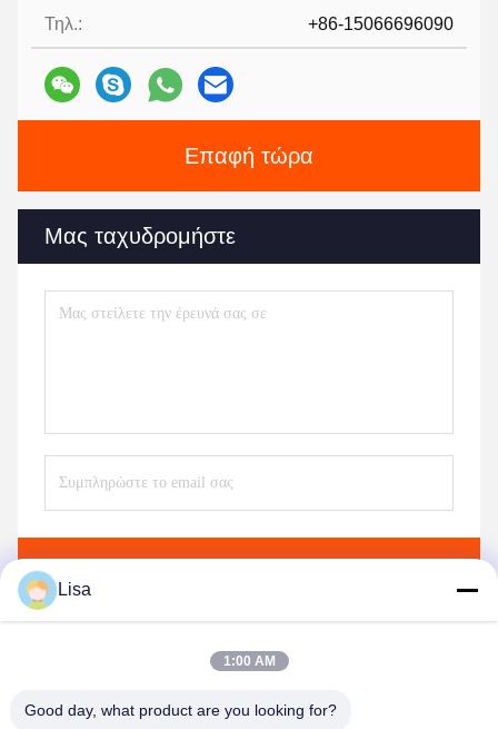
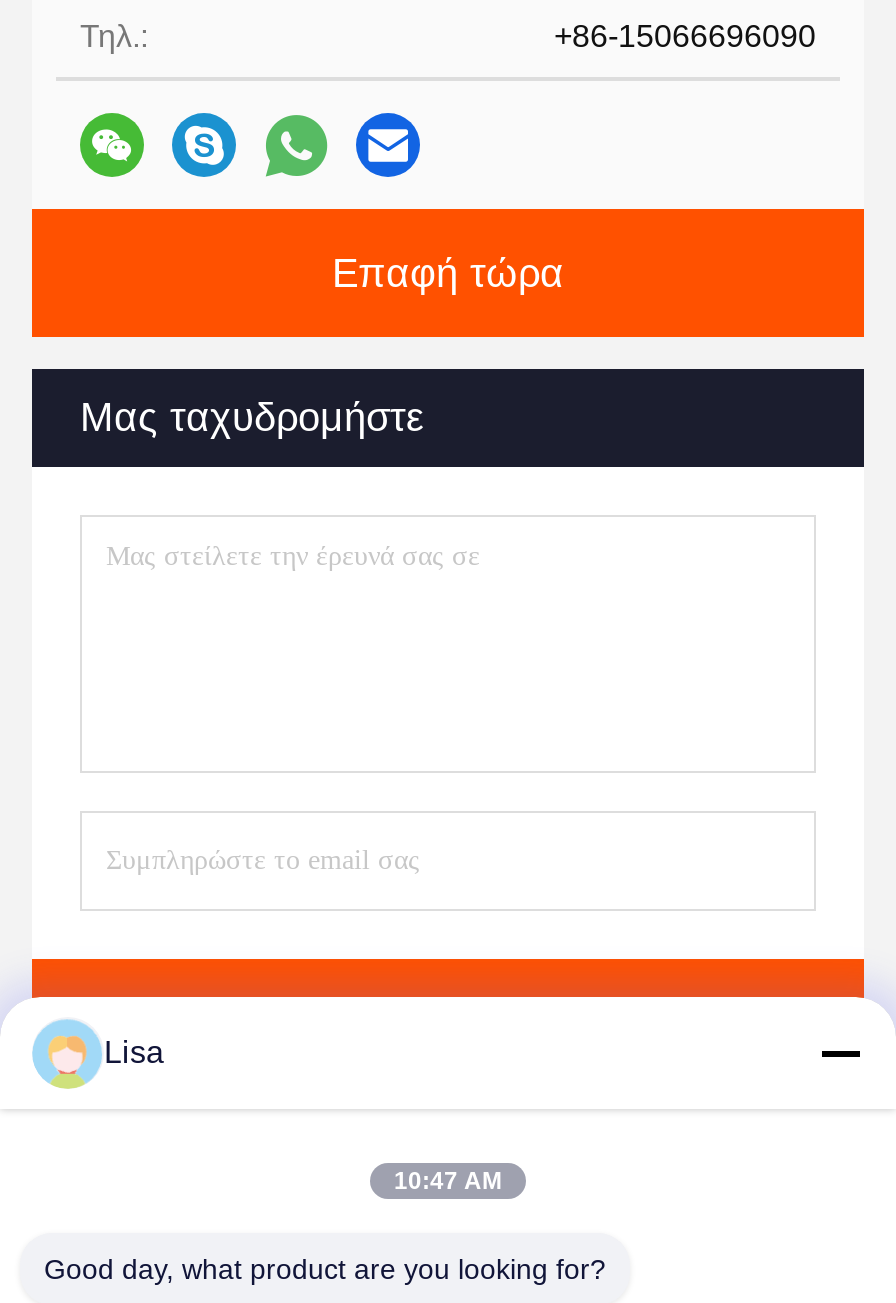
- 1:00 AM
+ 10:47 AM
